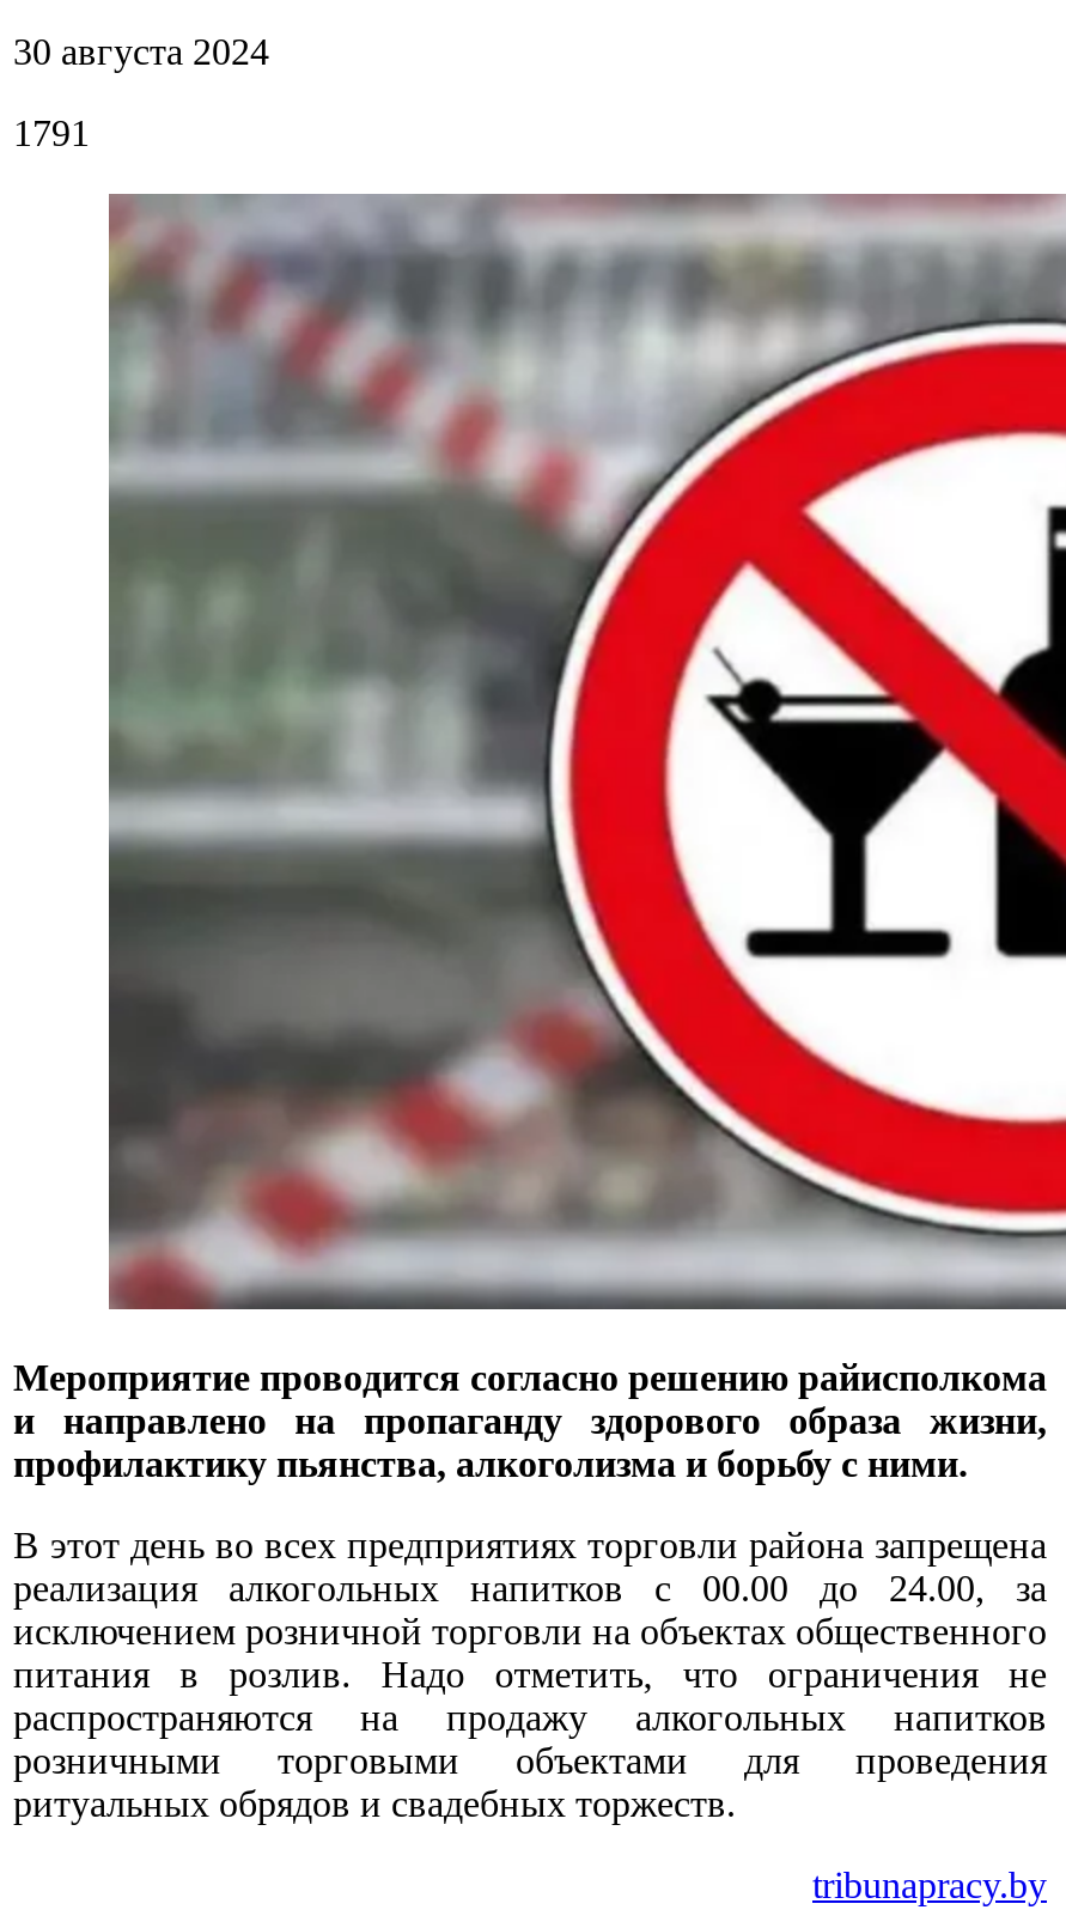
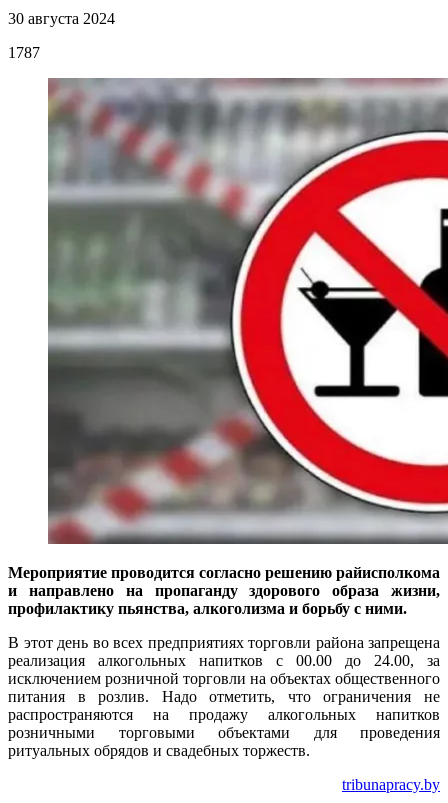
- 1791
+ 1787
